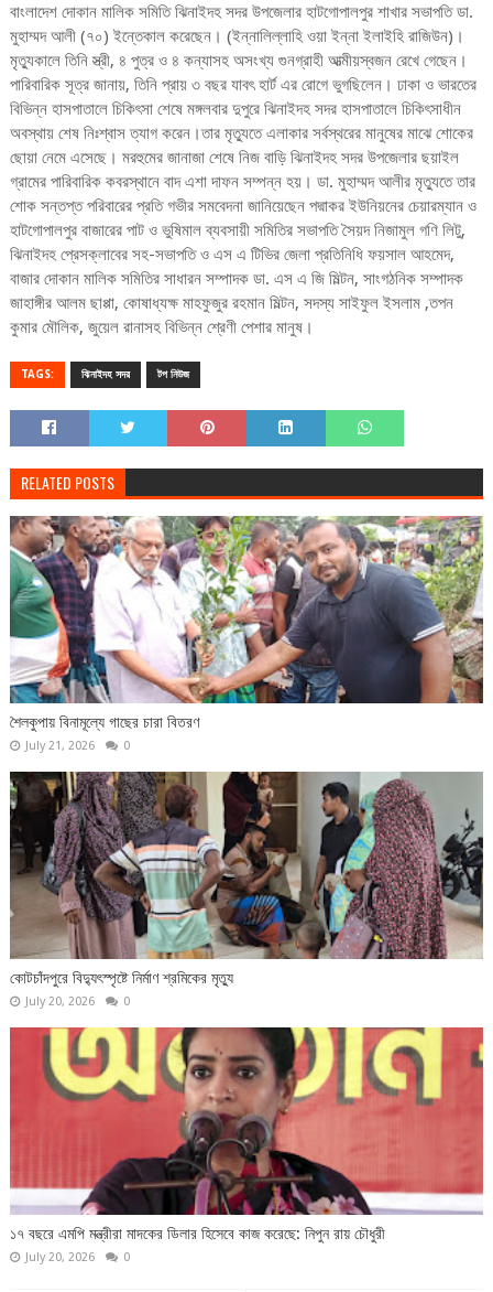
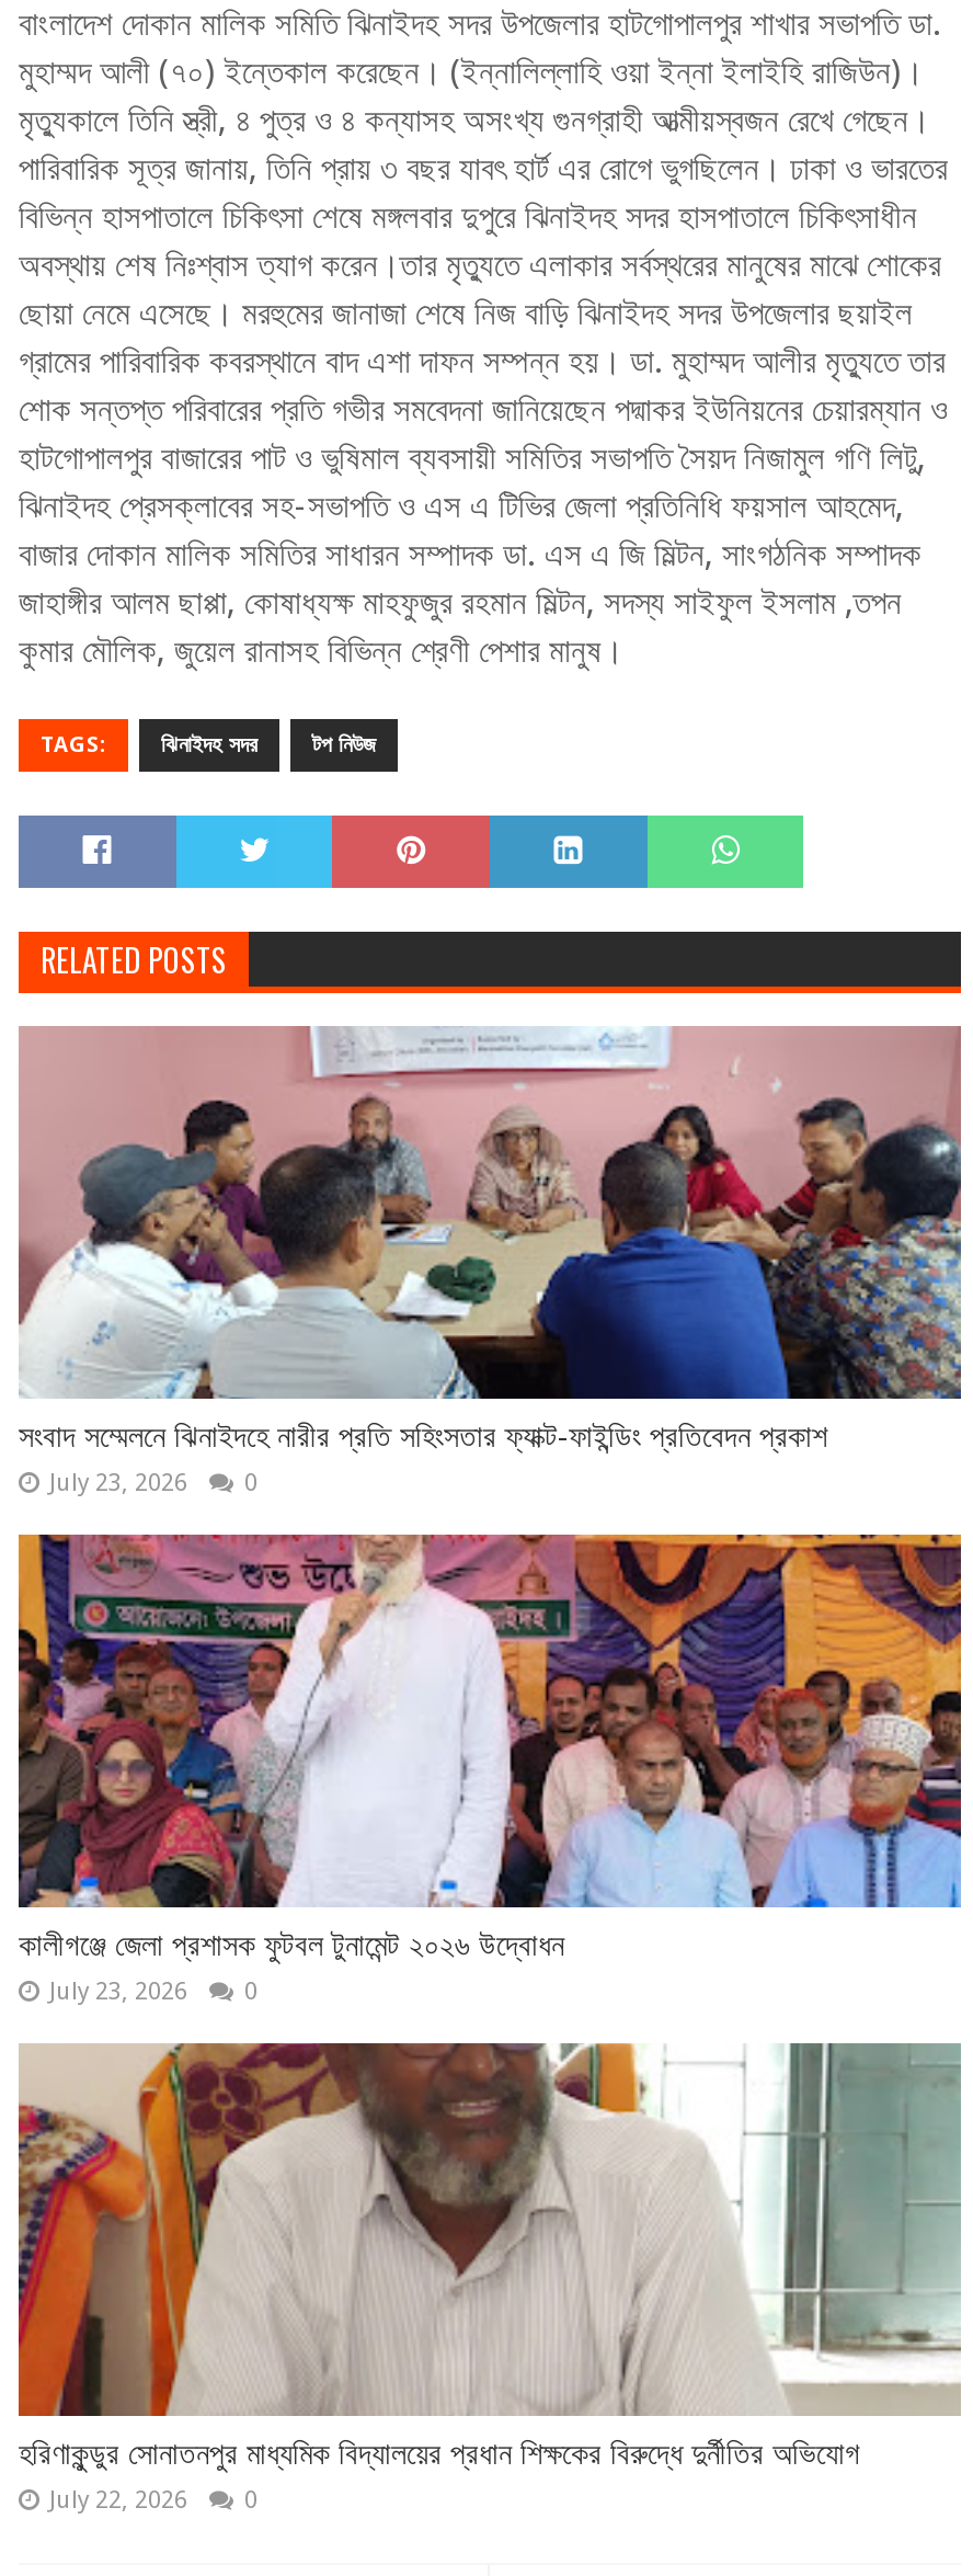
- [image]
- শৈলকুপায় বিনামূল্যে গাছের চারা বিতরণ
- July 21, 2026
+ [image]
+ সংবাদ সম্মেলনে ঝিনাইদহে নারীর প্রতি সহিংসতার ফ্যাক্ট-ফাইন্ডিং প্রতিবেদন প্রকাশ
+ July 23, 2026

- [image]
- কোটচাঁদপুরে বিদ্যুৎস্পৃষ্টে নির্মাণ শ্রমিকের মৃত্যু
- July 20, 2026
+ [image]
+ কালীগঞ্জে জেলা প্রশাসক ফুটবল টুনামেন্ট ২০২৬ উদ্বোধন
+ July 23, 2026

- [image]
- ১৭ বছরে এমপি মন্ত্রীরা মাদকের ডিলার হিসেবে কাজ করেছে: নিপুন রায় চৌধুরী
- July 20, 2026
+ [image]
+ হরিণাকুন্ডুর সোনাতনপুর মাধ্যমিক বিদ্যালয়ের প্রধান শিক্ষকের বিরুদ্ধে দুর্নীতির অভিযোগ
+ July 22, 2026
